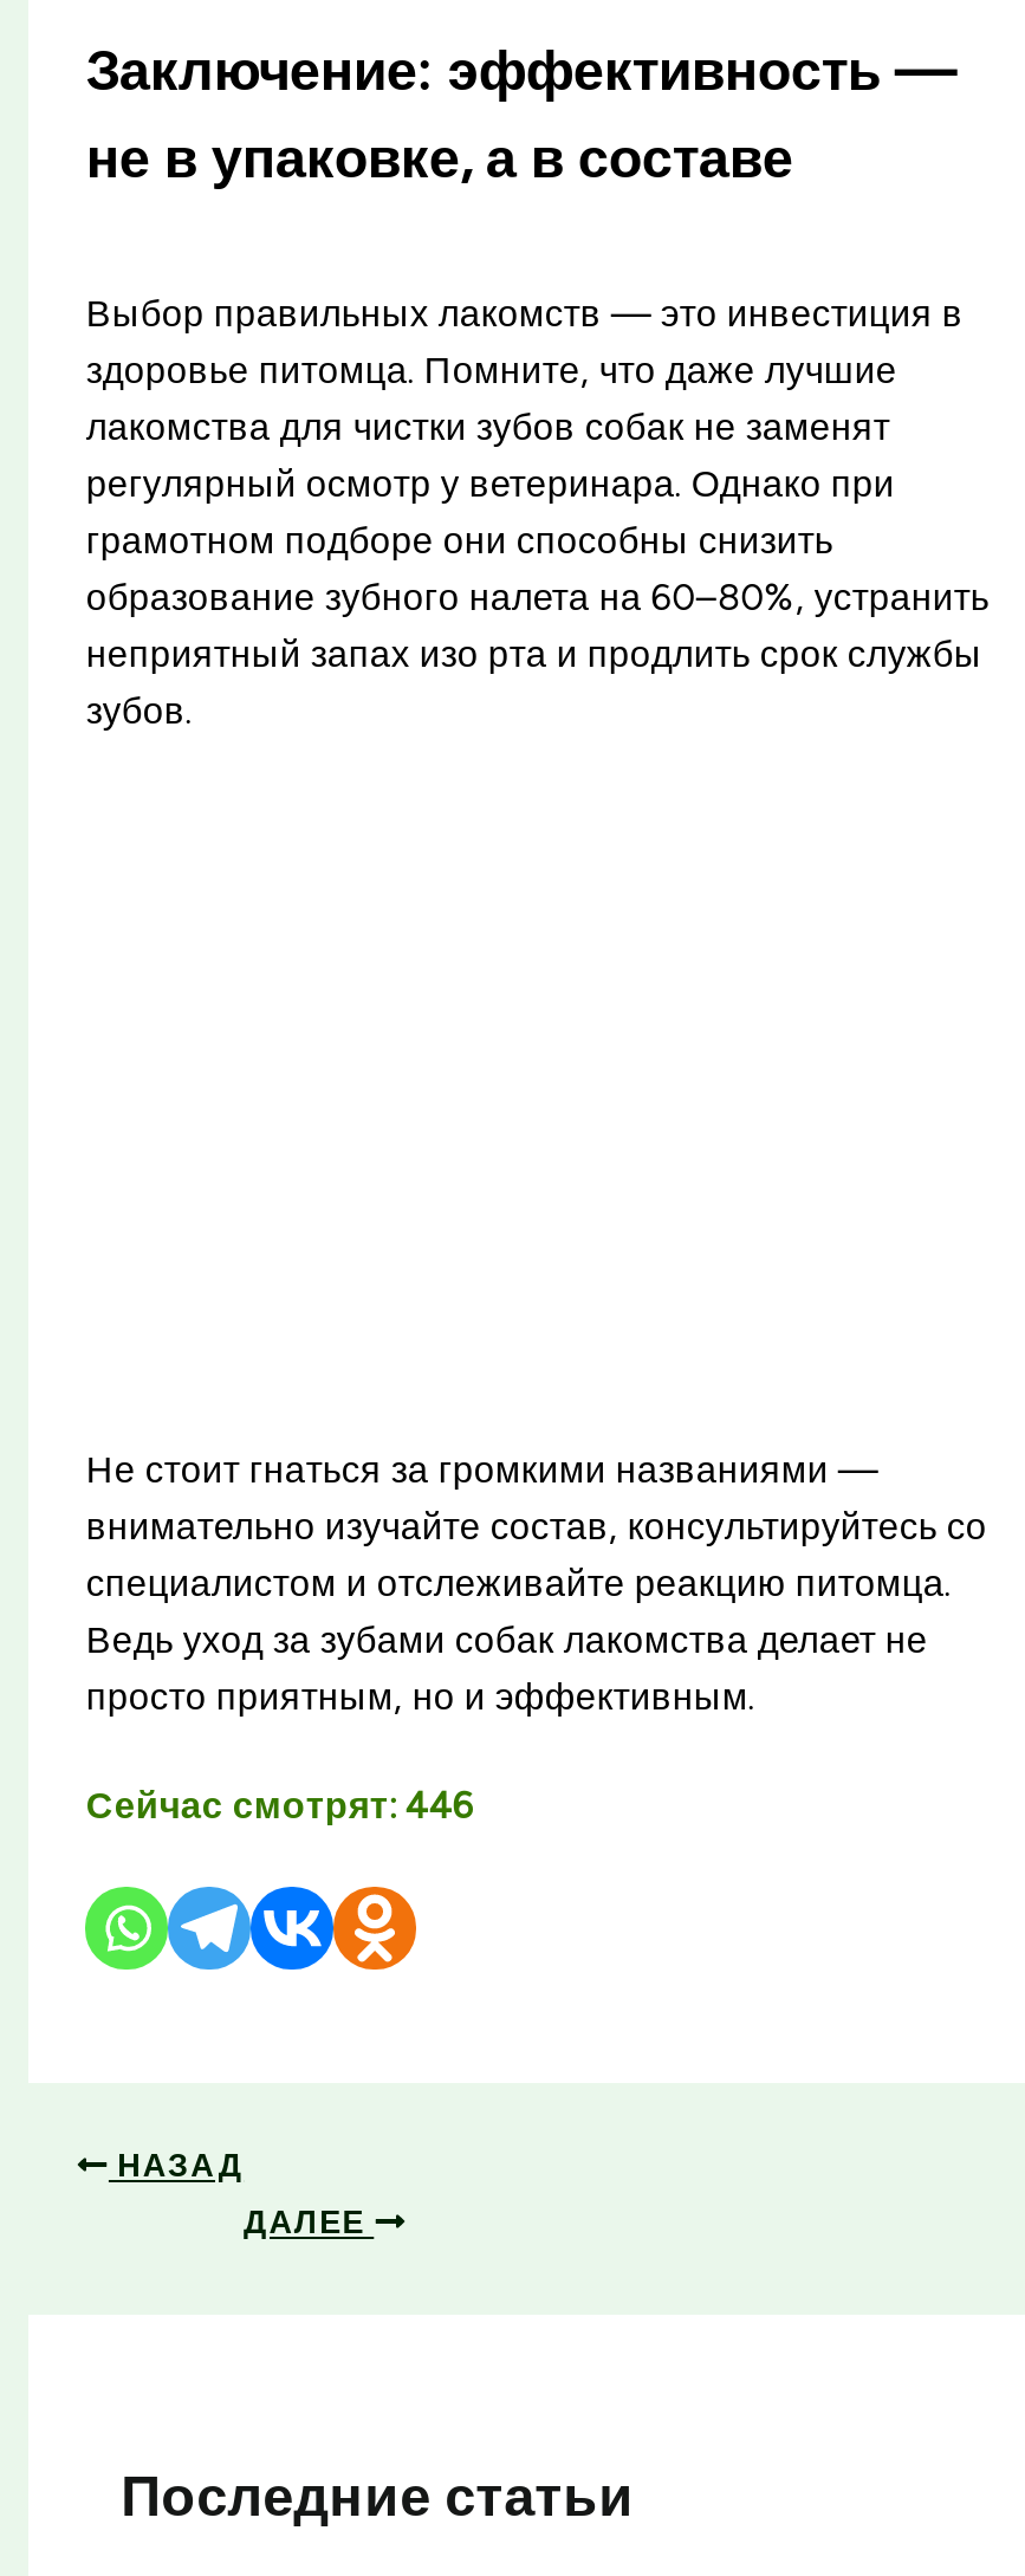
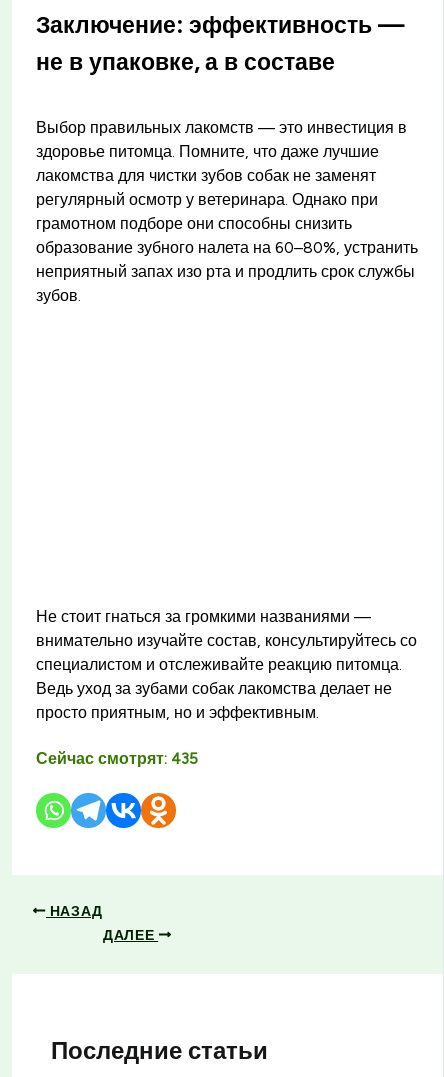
- Сейчас смотрят: 446
+ Сейчас смотрят: 435
